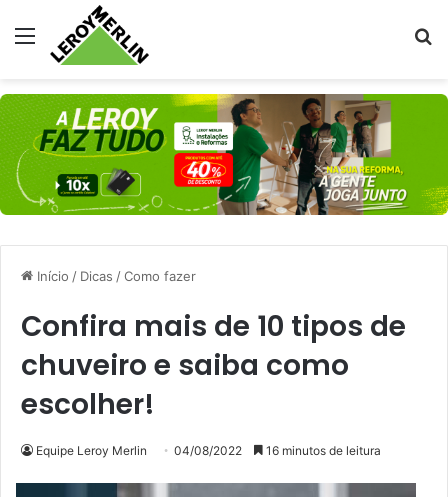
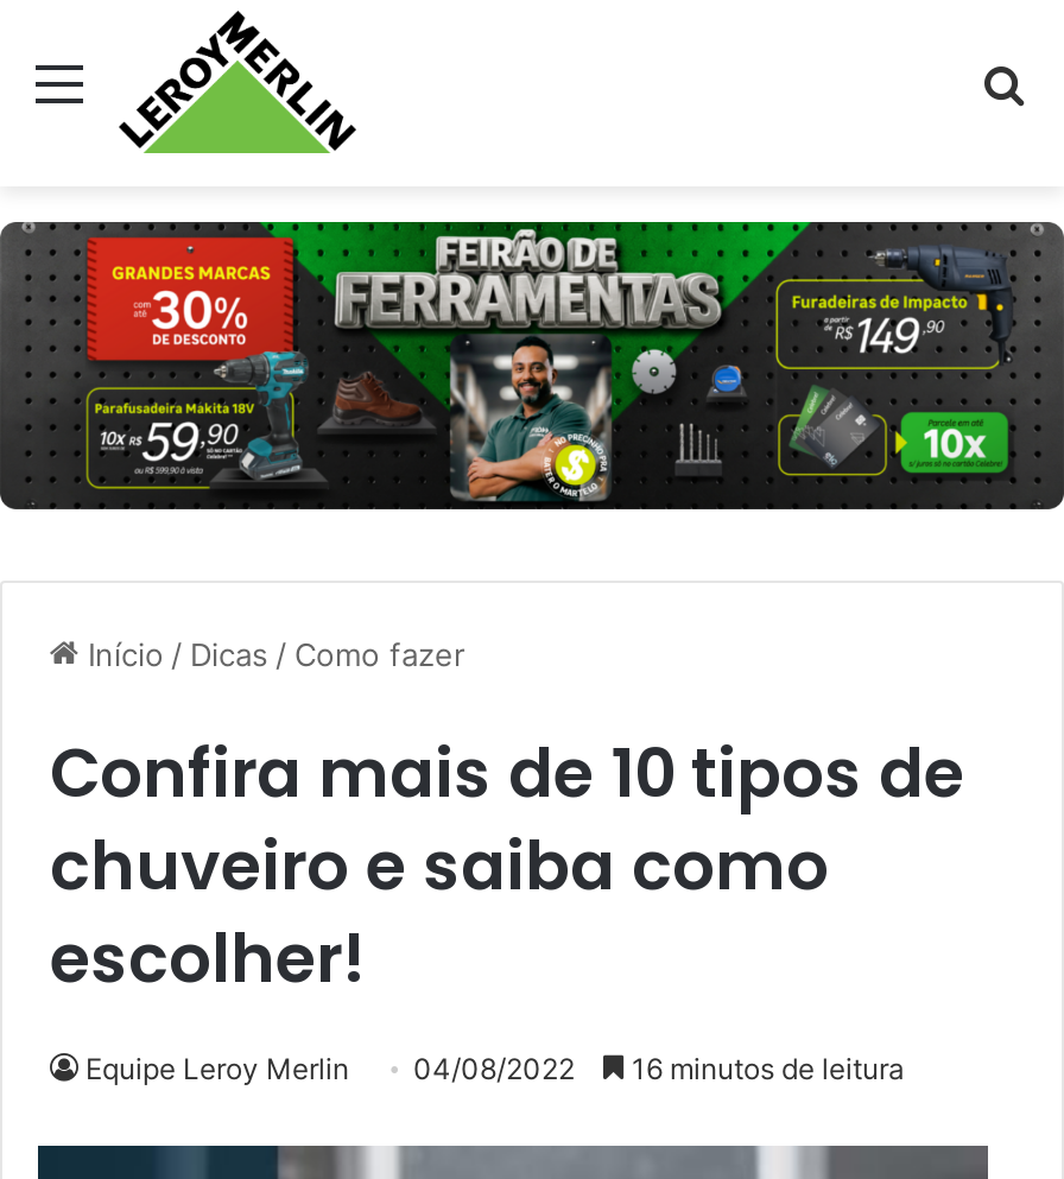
- [image]
+ [image]
